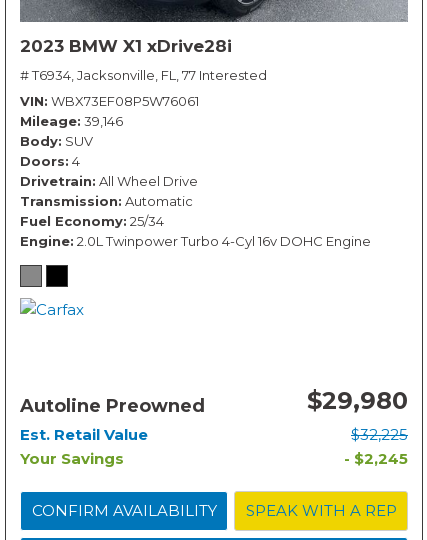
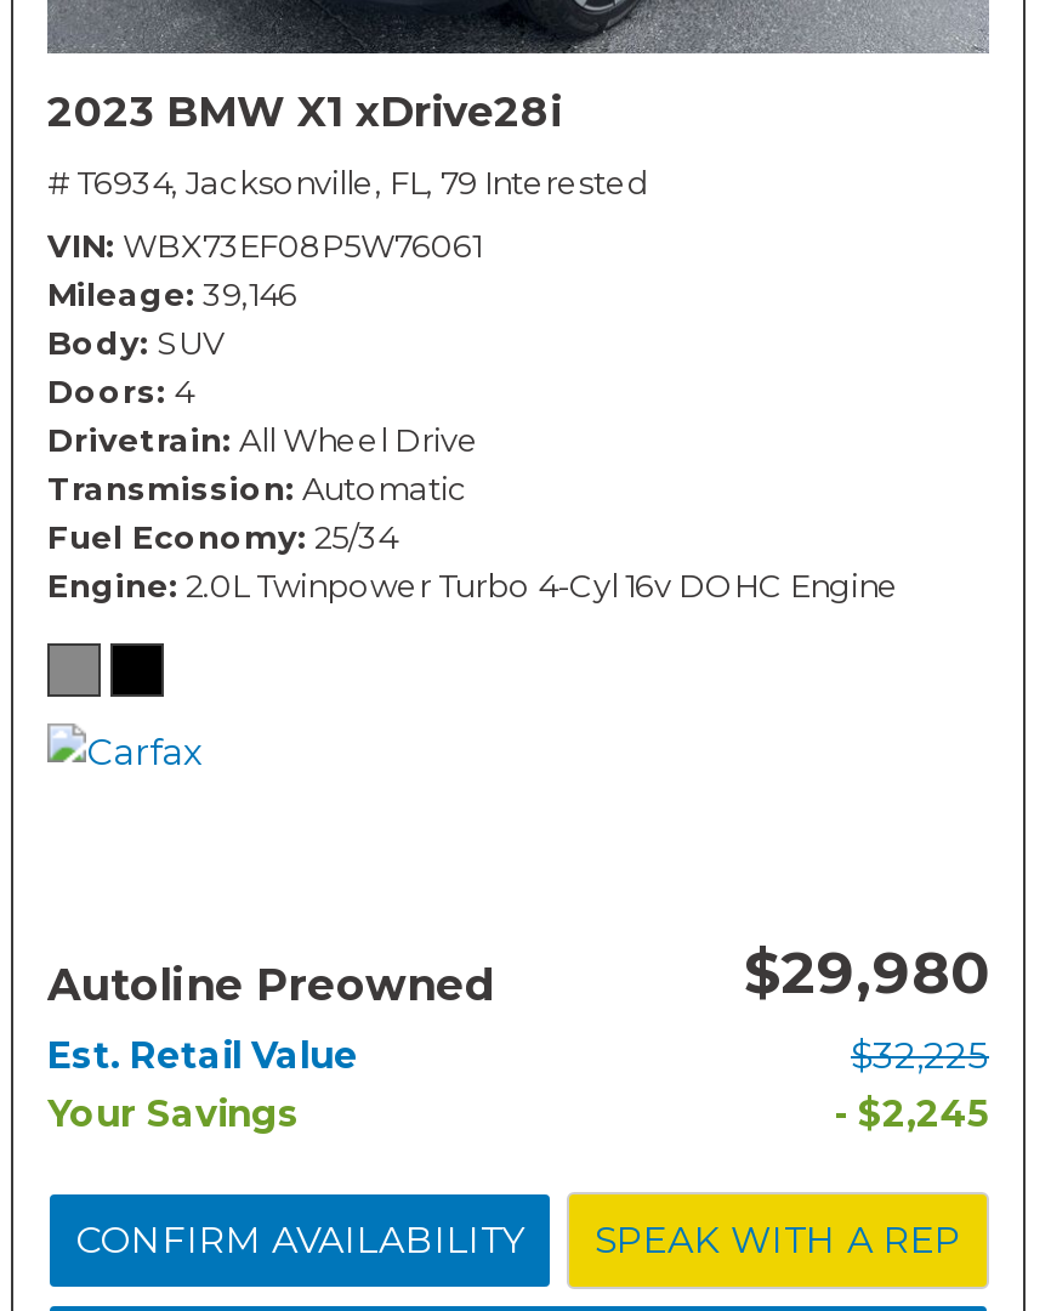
- # T6934, Jacksonville, FL, 77 Interested
+ # T6934, Jacksonville, FL, 79 Interested
